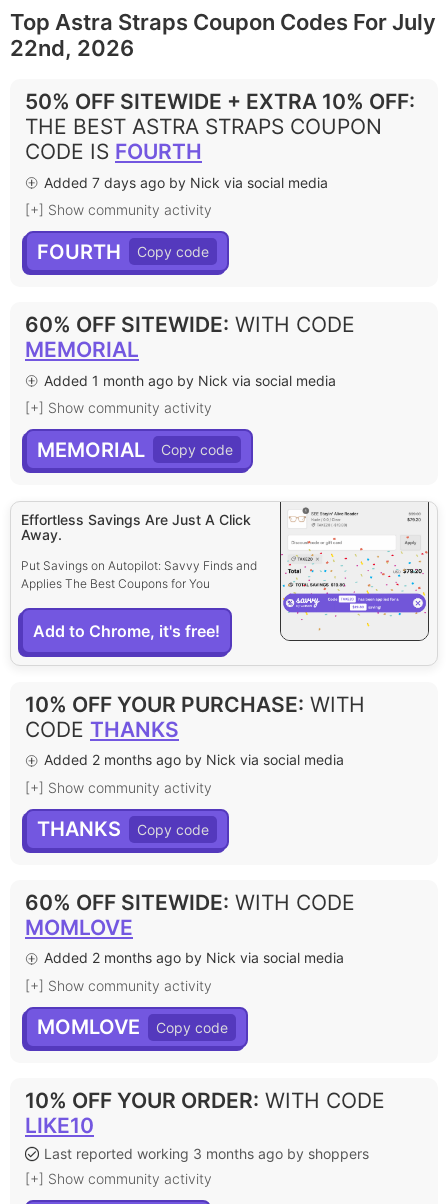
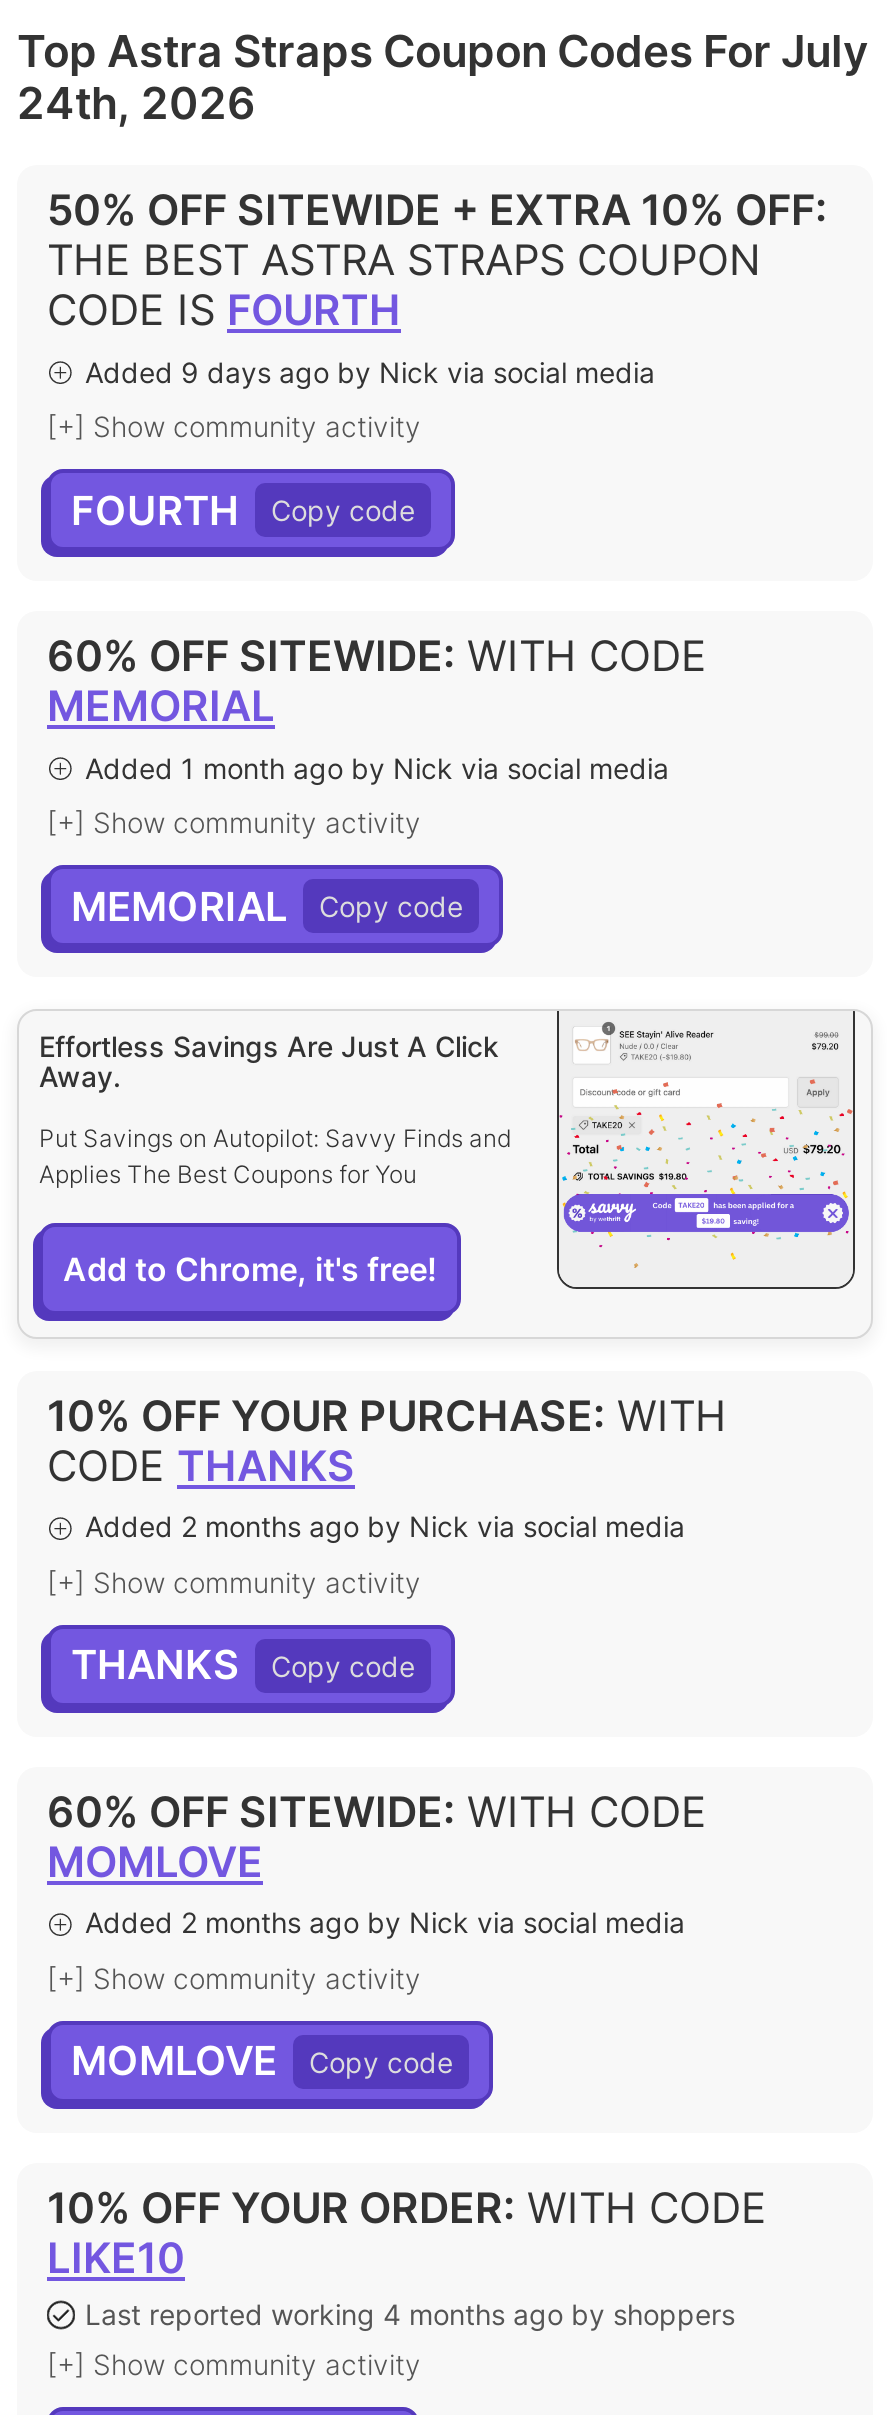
- 22nd, 2026
+ 24th, 2026

- Added 7 days ago by Nick via social media
+ Added 9 days ago by Nick via social media

- Last reported working 3 months ago by shoppers
+ Last reported working 4 months ago by shoppers
